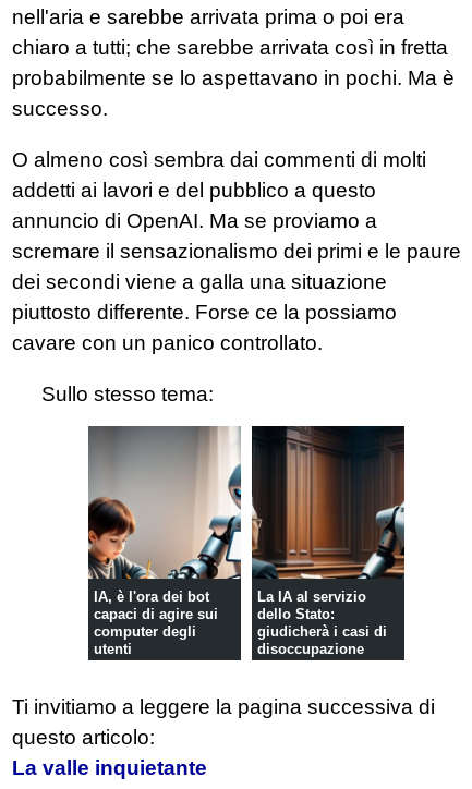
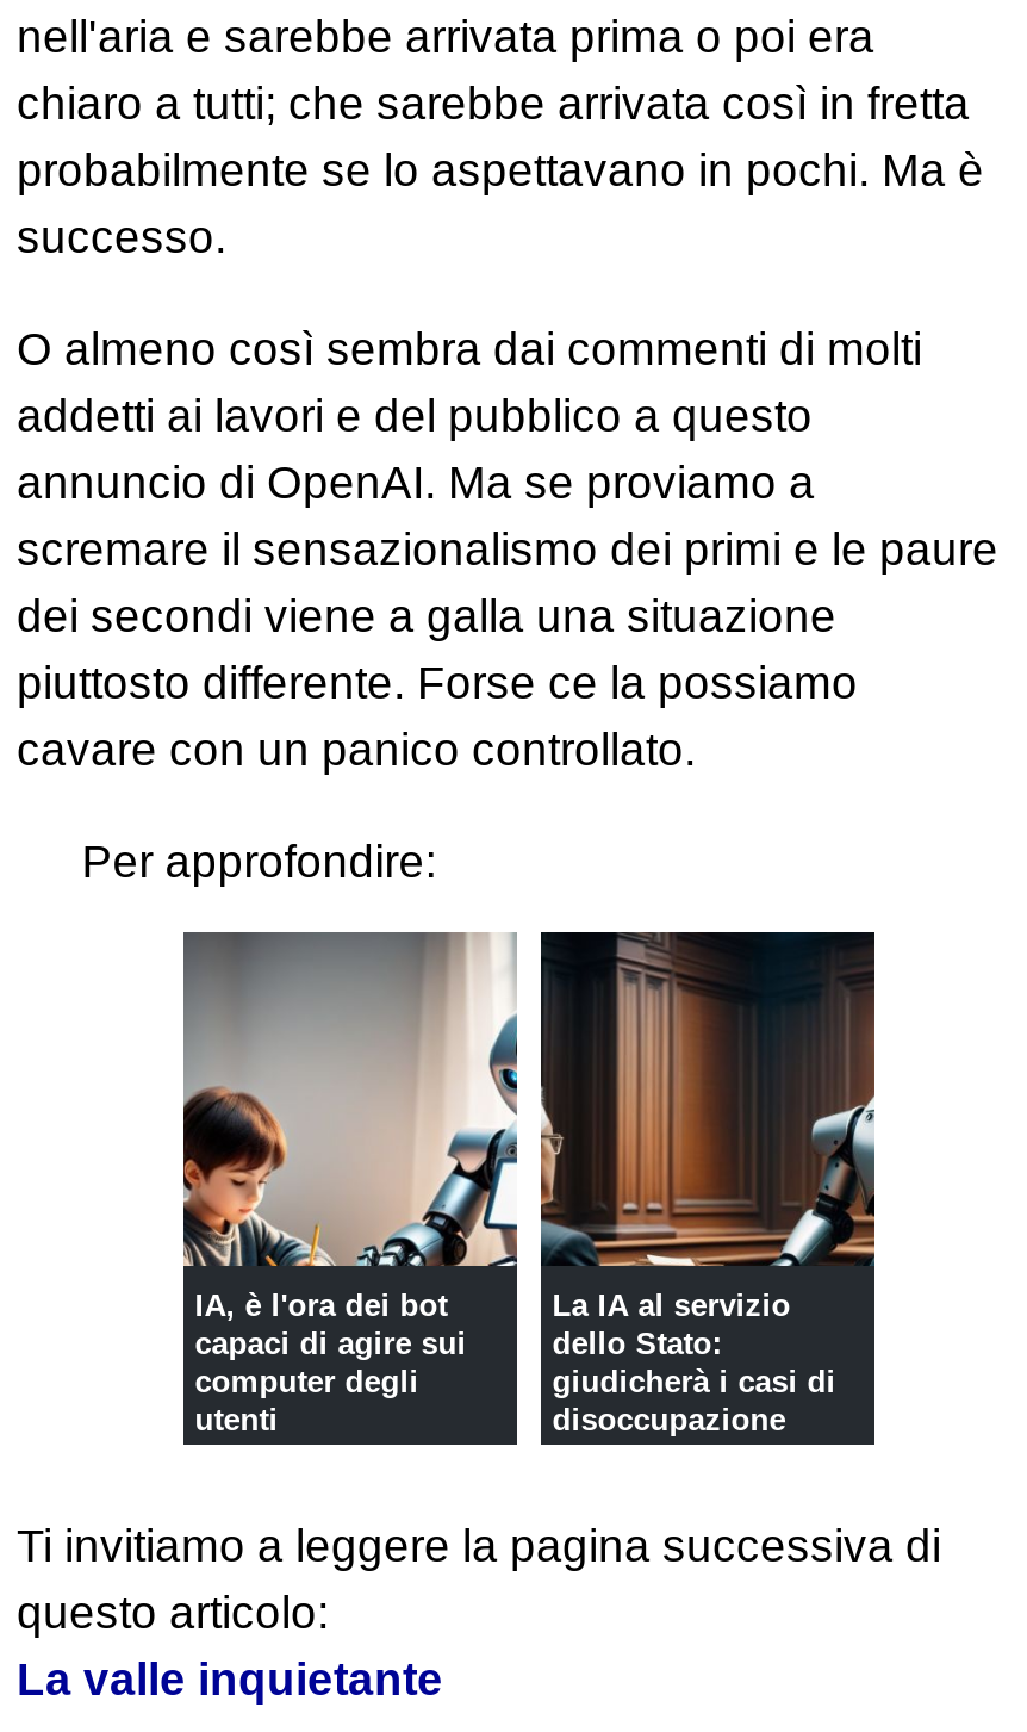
- Sullo stesso tema:
+ Per approfondire:
